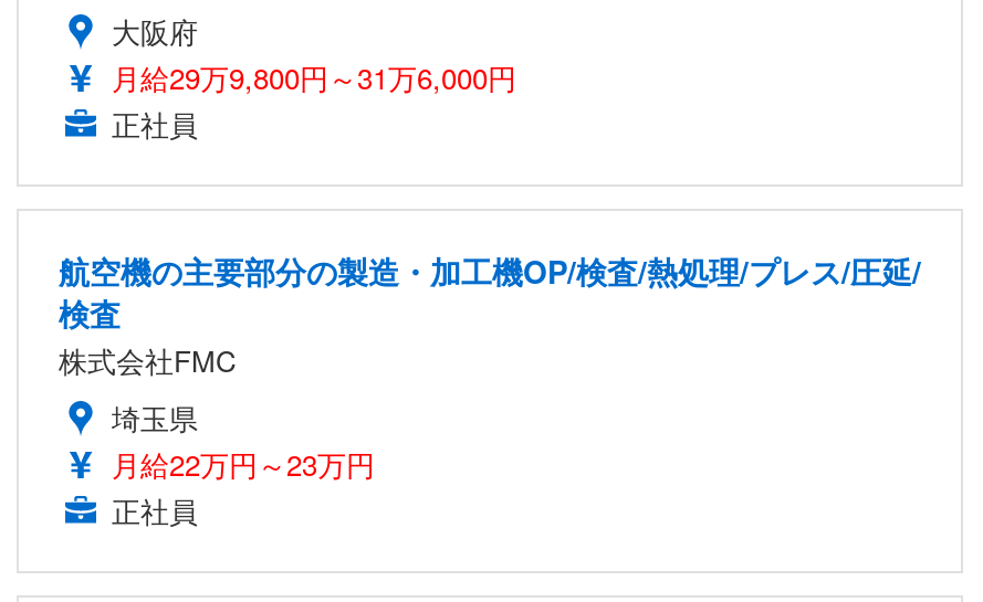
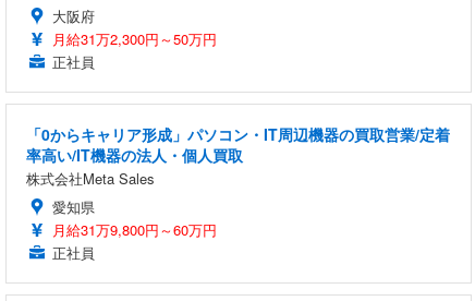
- 月給29万9,800円～31万6,000円
+ 月給31万2,300円～50万円

- 航空機の主要部分の製造・加工機OP/検査/熱処理/プレス/圧延/
- 検査
- 株式会社FMC
- 埼玉県
- 月給22万円～23万円
+ 「0からキャリア形成」パソコン・IT周辺機器の買取営業/定着
+ 率高い/IT機器の法人・個人買取
+ 株式会社Meta Sales
+ 愛知県
+ 月給31万9,800円～60万円
